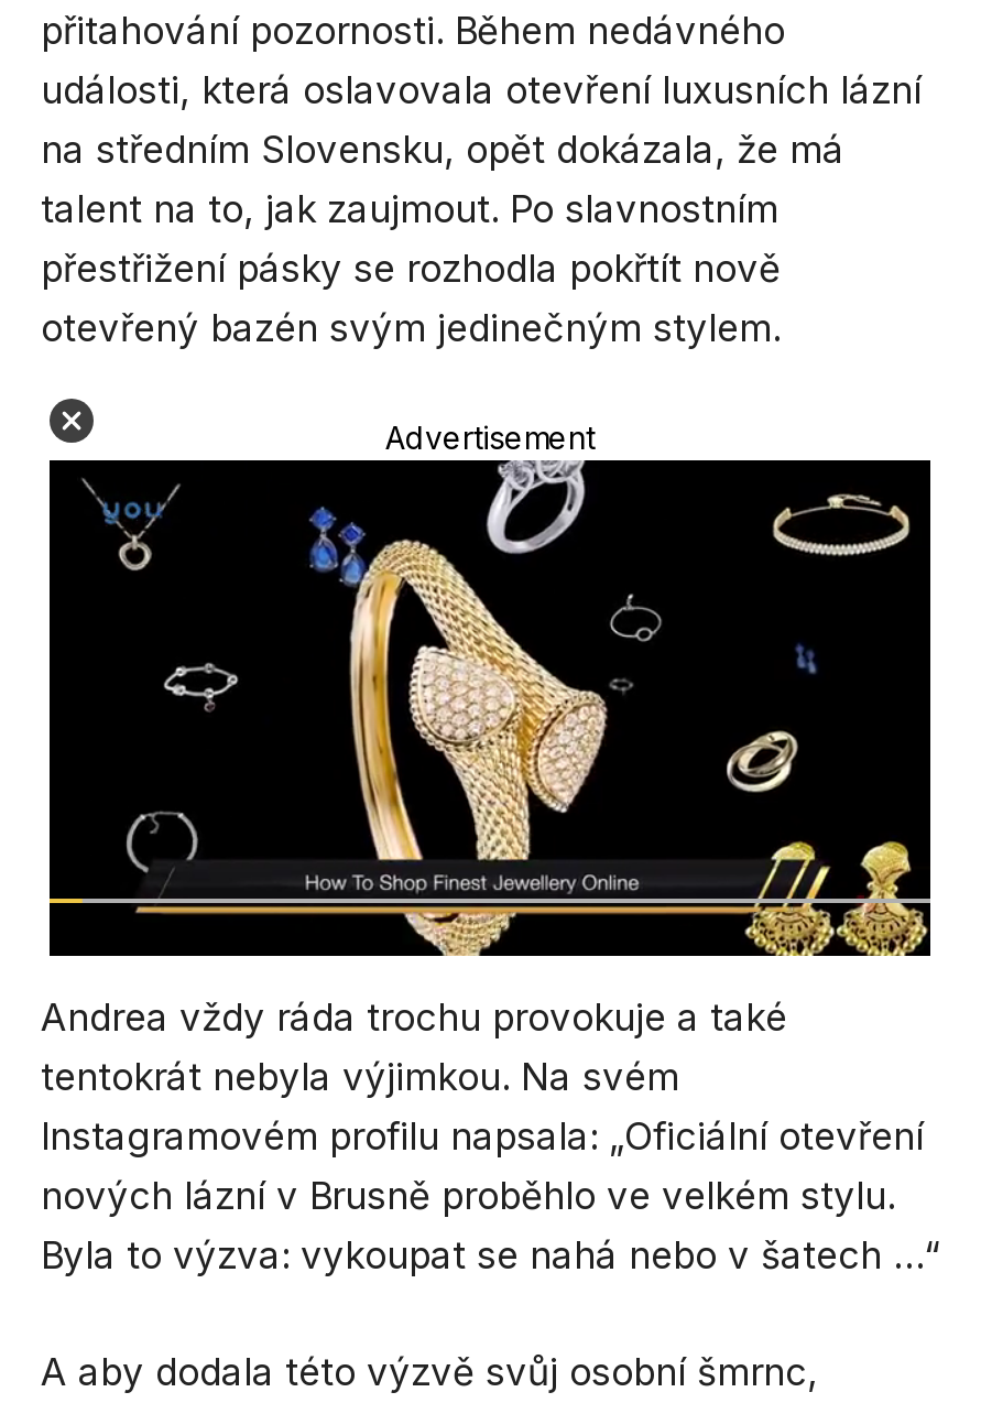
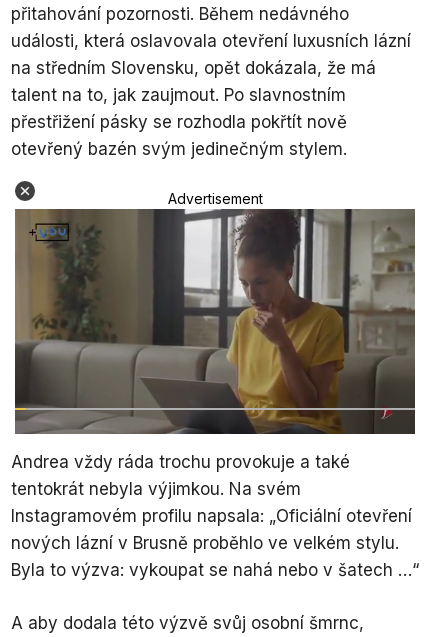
- [image]
+ [image]
